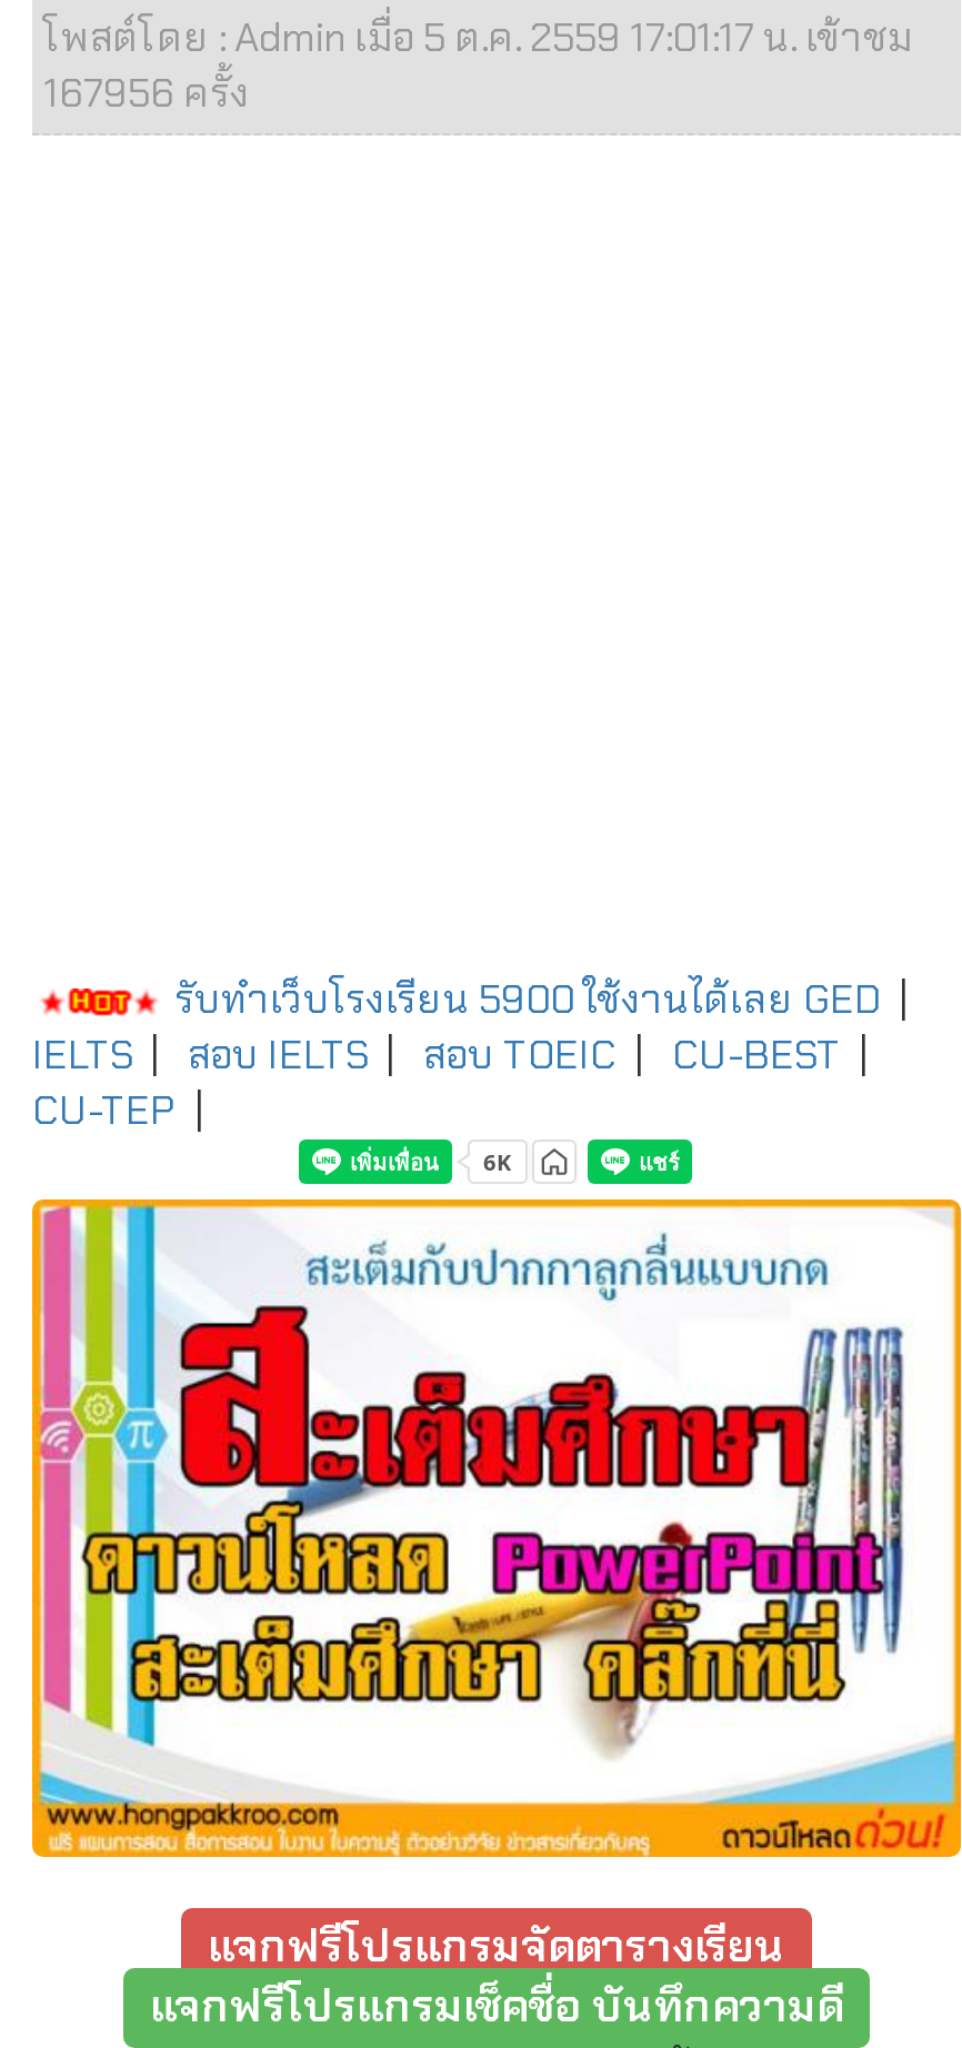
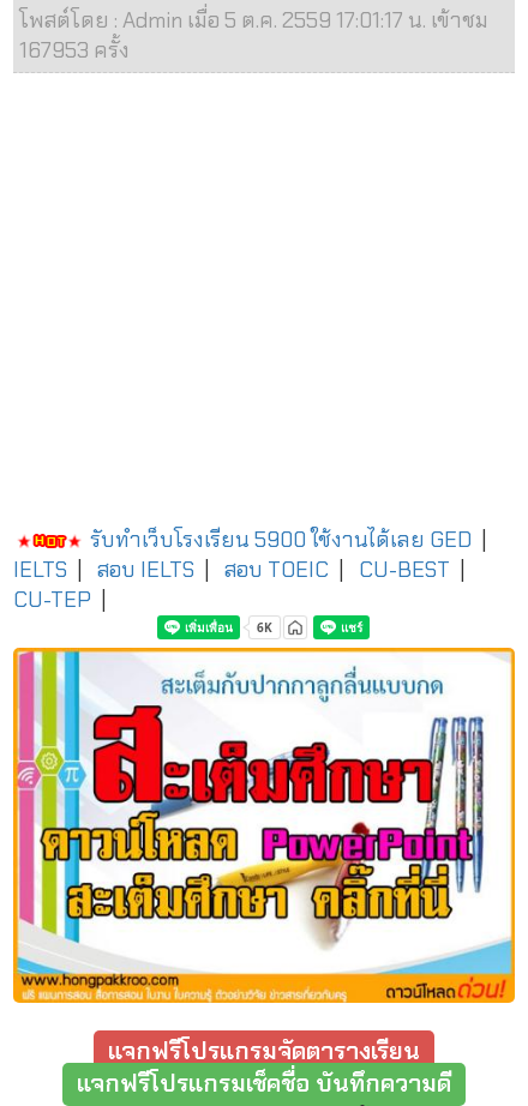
- 167956 ครั้ง
+ 167953 ครั้ง
